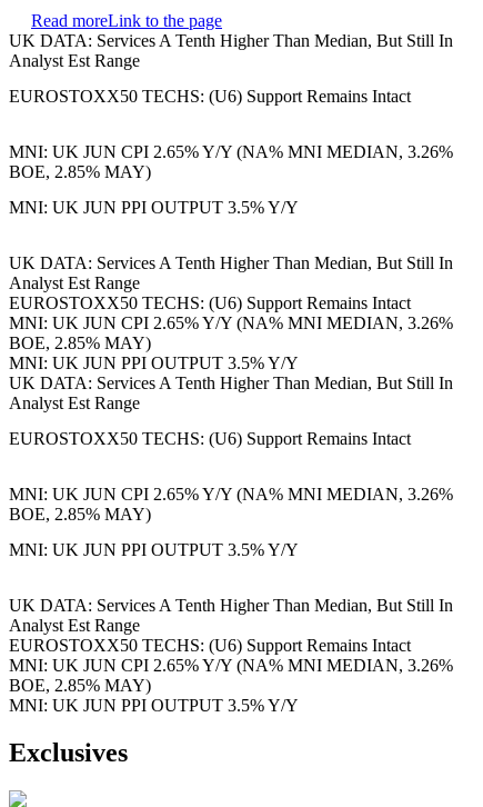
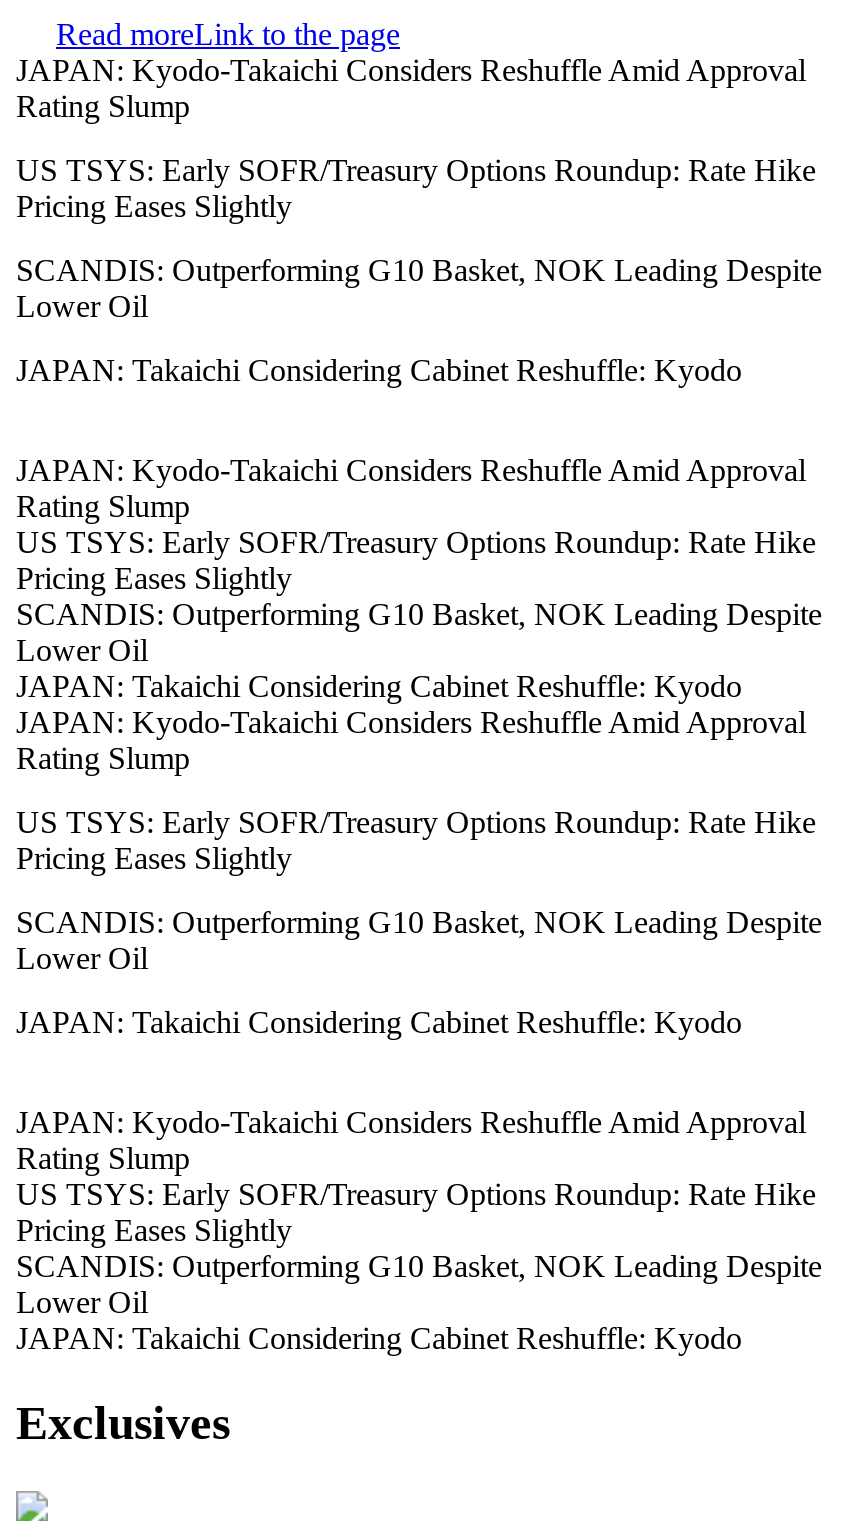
- UK DATA: Services A Tenth Higher Than Median, But Still In
- Analyst Est Range
+ JAPAN: Kyodo-Takaichi Considers Reshuffle Amid Approval
+ Rating Slump

- EUROSTOXX50 TECHS: (U6) Support Remains Intact
+ US TSYS: Early SOFR/Treasury Options Roundup: Rate Hike
+ Pricing Eases Slightly

- MNI: UK JUN CPI 2.65% Y/Y (NA% MNI MEDIAN, 3.26%
- BOE, 2.85% MAY)
+ SCANDIS: Outperforming G10 Basket, NOK Leading Despite
+ Lower Oil

- MNI: UK JUN PPI OUTPUT 3.5% Y/Y
+ JAPAN: Takaichi Considering Cabinet Reshuffle: Kyodo

- UK DATA: Services A Tenth Higher Than Median, But Still In
- Analyst Est Range
- EUROSTOXX50 TECHS: (U6) Support Remains Intact
- MNI: UK JUN CPI 2.65% Y/Y (NA% MNI MEDIAN, 3.26%
- BOE, 2.85% MAY)
- MNI: UK JUN PPI OUTPUT 3.5% Y/Y
- UK DATA: Services A Tenth Higher Than Median, But Still In
- Analyst Est Range
+ JAPAN: Kyodo-Takaichi Considers Reshuffle Amid Approval
+ Rating Slump
+ US TSYS: Early SOFR/Treasury Options Roundup: Rate Hike
+ Pricing Eases Slightly
+ SCANDIS: Outperforming G10 Basket, NOK Leading Despite
+ Lower Oil
+ JAPAN: Takaichi Considering Cabinet Reshuffle: Kyodo
+ JAPAN: Kyodo-Takaichi Considers Reshuffle Amid Approval
+ Rating Slump

- EUROSTOXX50 TECHS: (U6) Support Remains Intact
+ US TSYS: Early SOFR/Treasury Options Roundup: Rate Hike
+ Pricing Eases Slightly

- MNI: UK JUN CPI 2.65% Y/Y (NA% MNI MEDIAN, 3.26%
- BOE, 2.85% MAY)
+ SCANDIS: Outperforming G10 Basket, NOK Leading Despite
+ Lower Oil

- MNI: UK JUN PPI OUTPUT 3.5% Y/Y
+ JAPAN: Takaichi Considering Cabinet Reshuffle: Kyodo

- UK DATA: Services A Tenth Higher Than Median, But Still In
- Analyst Est Range
- EUROSTOXX50 TECHS: (U6) Support Remains Intact
- MNI: UK JUN CPI 2.65% Y/Y (NA% MNI MEDIAN, 3.26%
- BOE, 2.85% MAY)
- MNI: UK JUN PPI OUTPUT 3.5% Y/Y
+ JAPAN: Kyodo-Takaichi Considers Reshuffle Amid Approval
+ Rating Slump
+ US TSYS: Early SOFR/Treasury Options Roundup: Rate Hike
+ Pricing Eases Slightly
+ SCANDIS: Outperforming G10 Basket, NOK Leading Despite
+ Lower Oil
+ JAPAN: Takaichi Considering Cabinet Reshuffle: Kyodo
